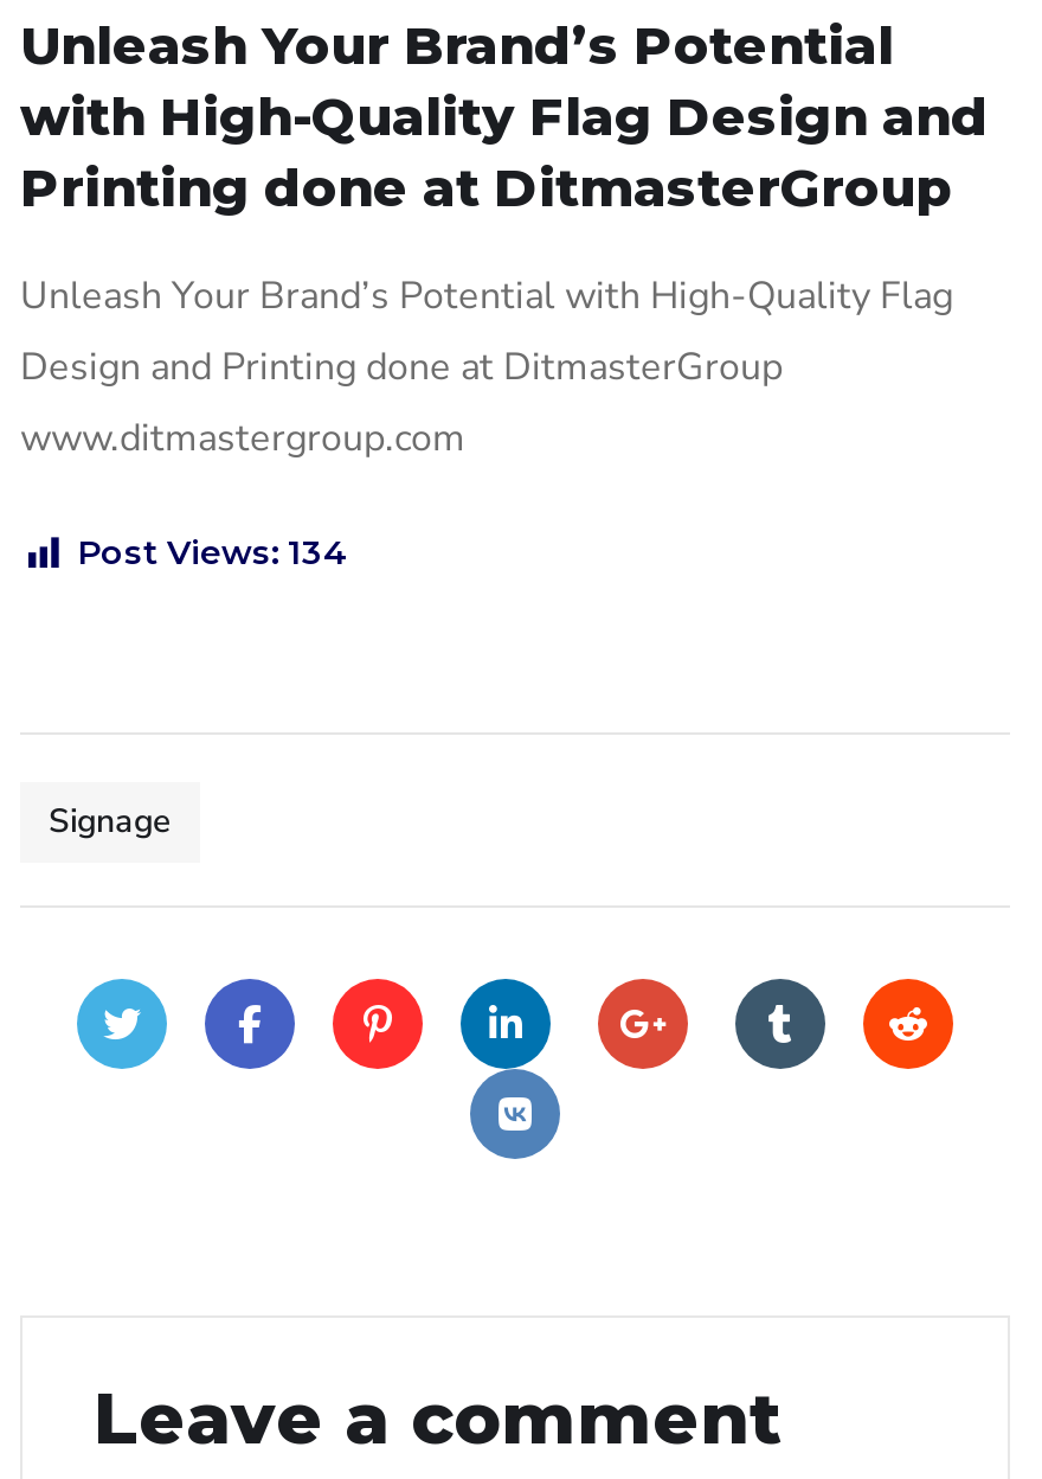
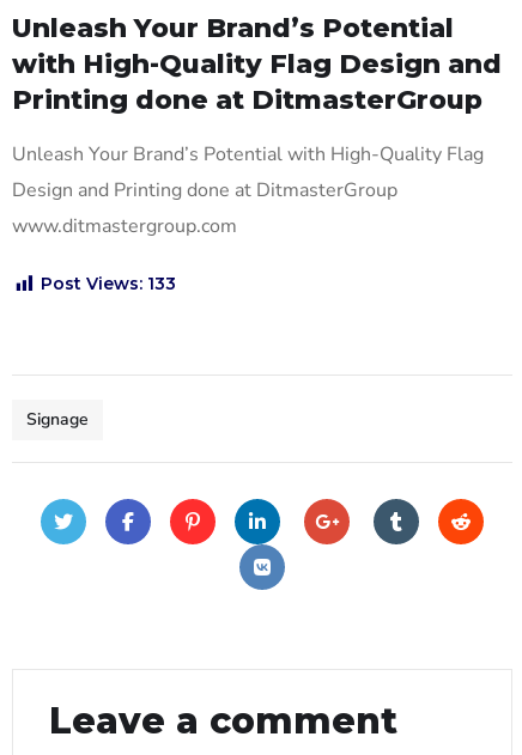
- Post Views: 134
+ Post Views: 133
